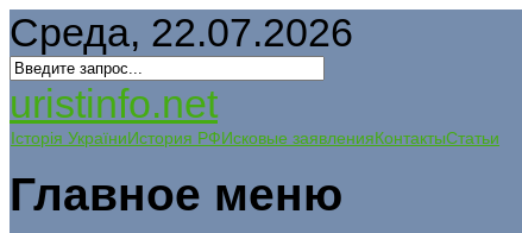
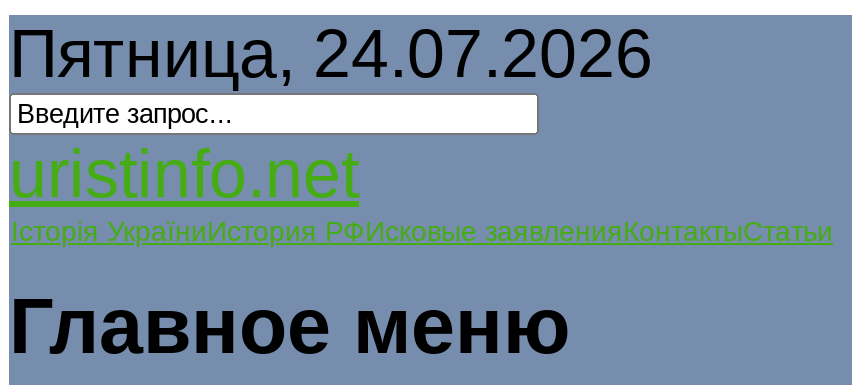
- Среда, 22.07.2026
+ Пятница, 24.07.2026
